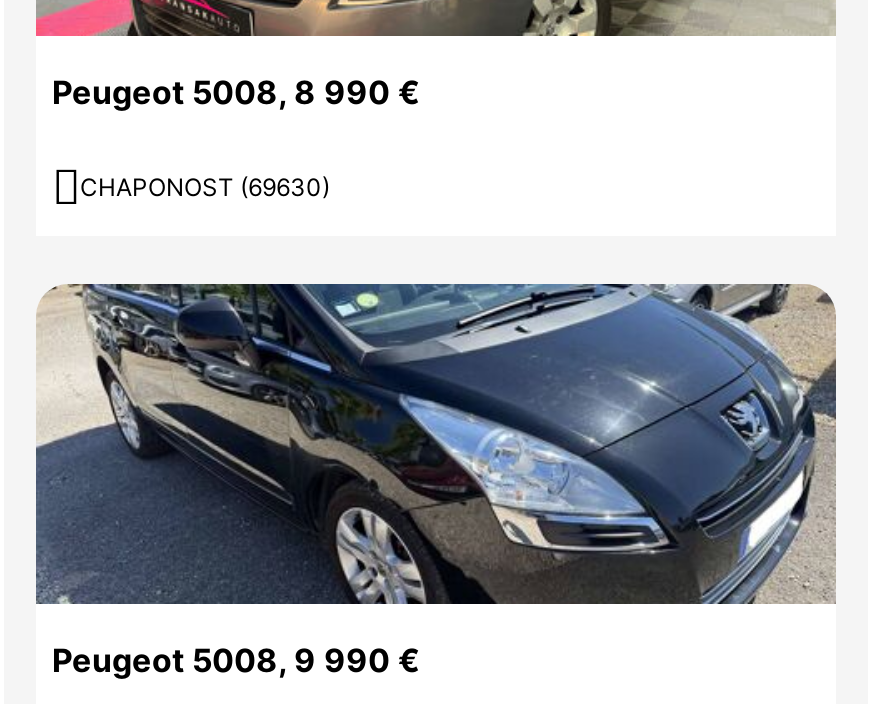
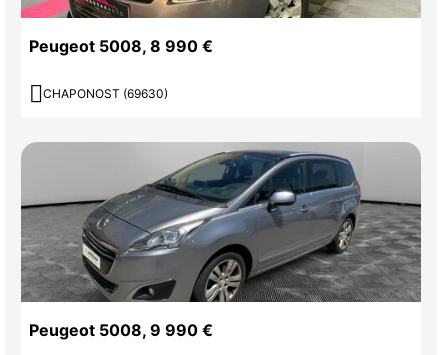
- [image]
+ [image]
